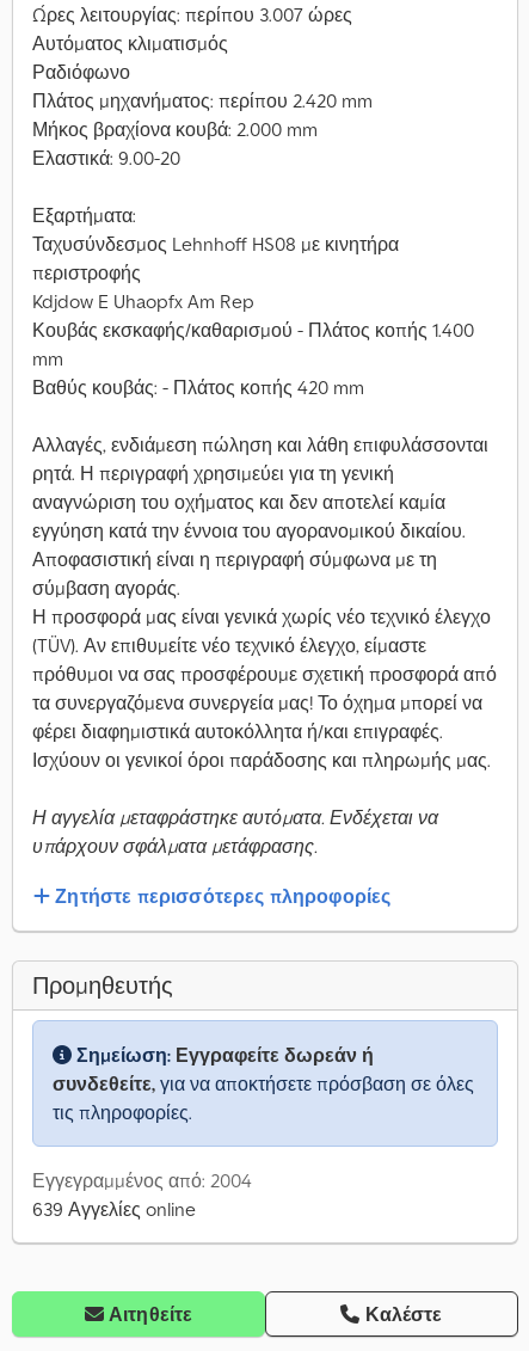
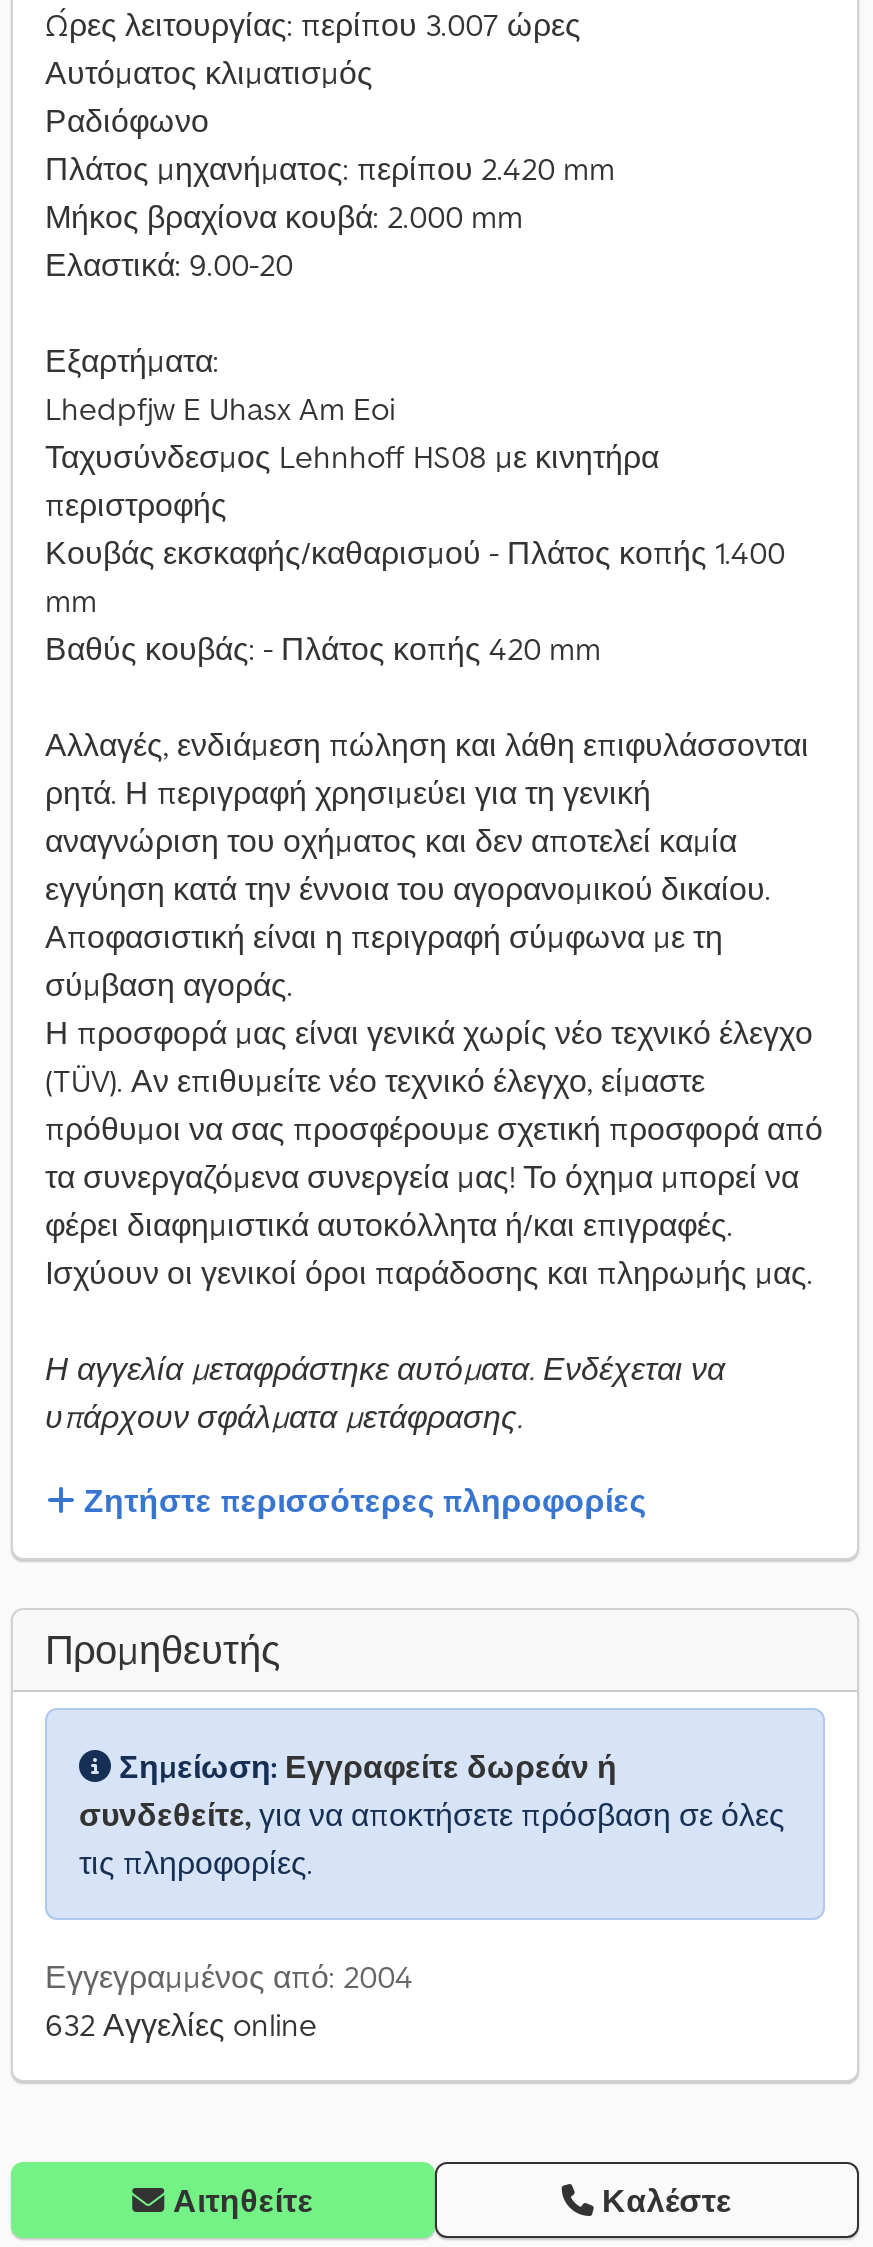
+ Lhedpfjw E Uhasx Am Eoi

moved down: Ταχυσύνδεσμος Lehnhoff HS08 με κινητήρα | περιστροφής

- Kdjdow E Uhaopfx Am Rep

- 639 Αγγελίες online
+ 632 Αγγελίες online
